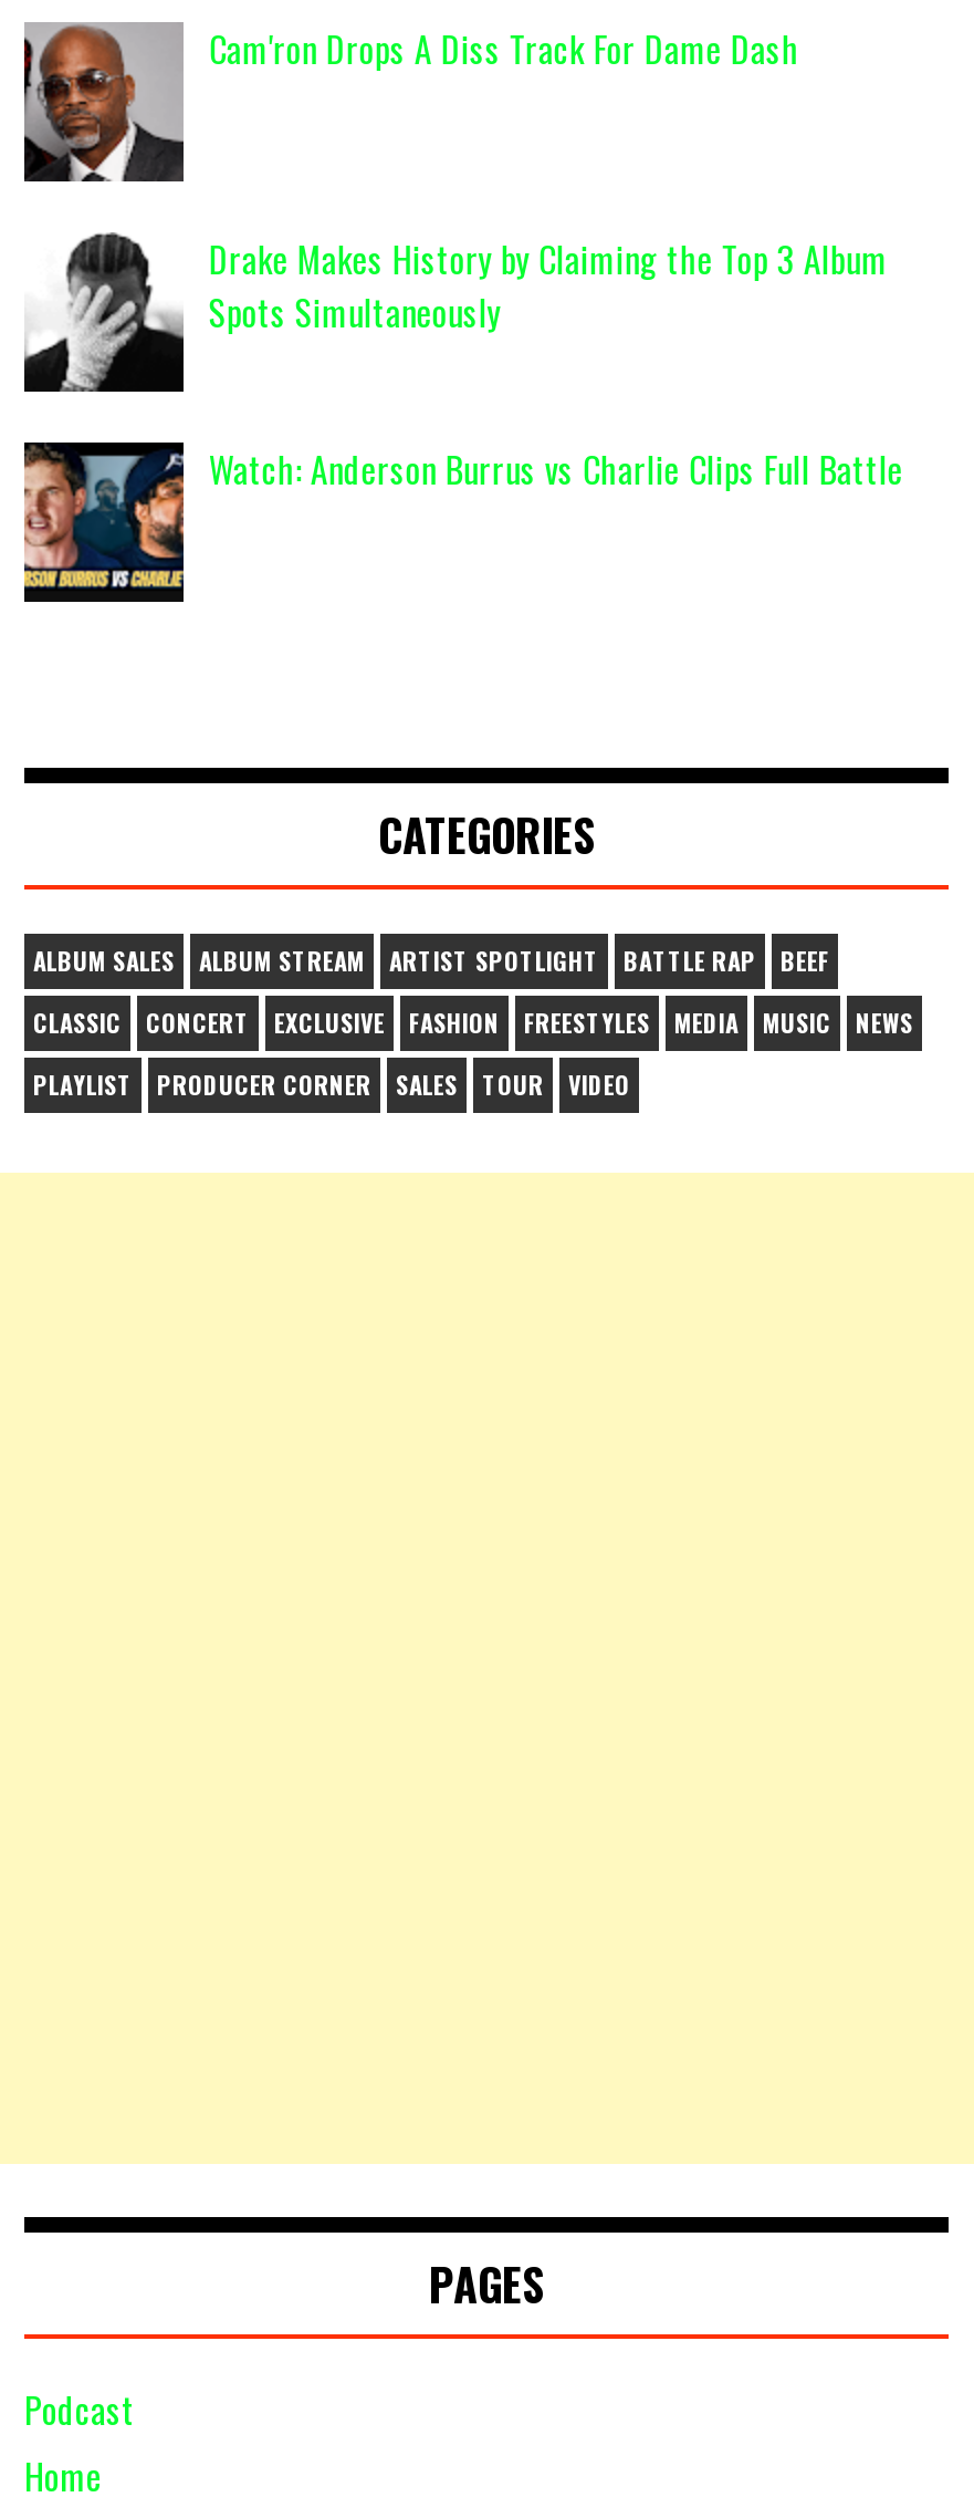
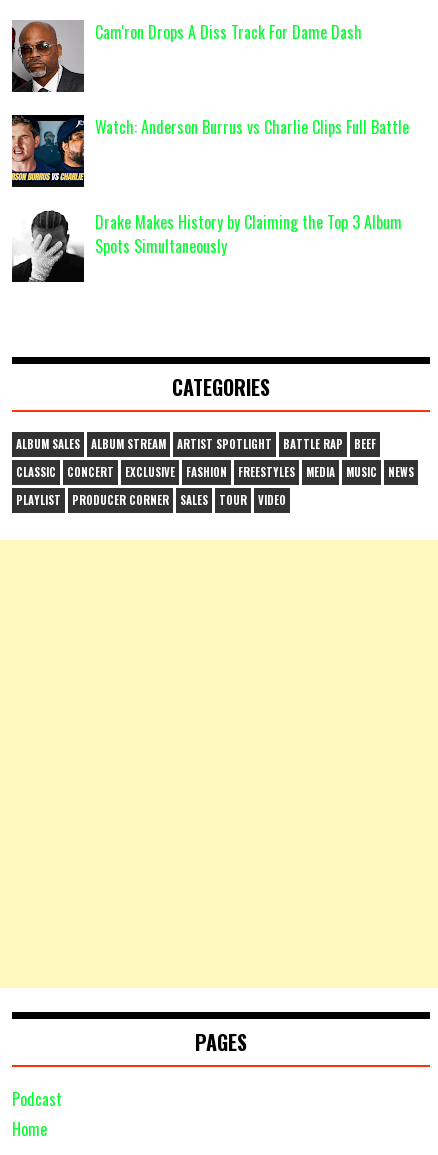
moved down: Drake Makes History by Claiming the Top 3 Album | Spots Simultaneously

moved up: [image] | Watch: Anderson Burrus vs Charlie Clips Full Battle
